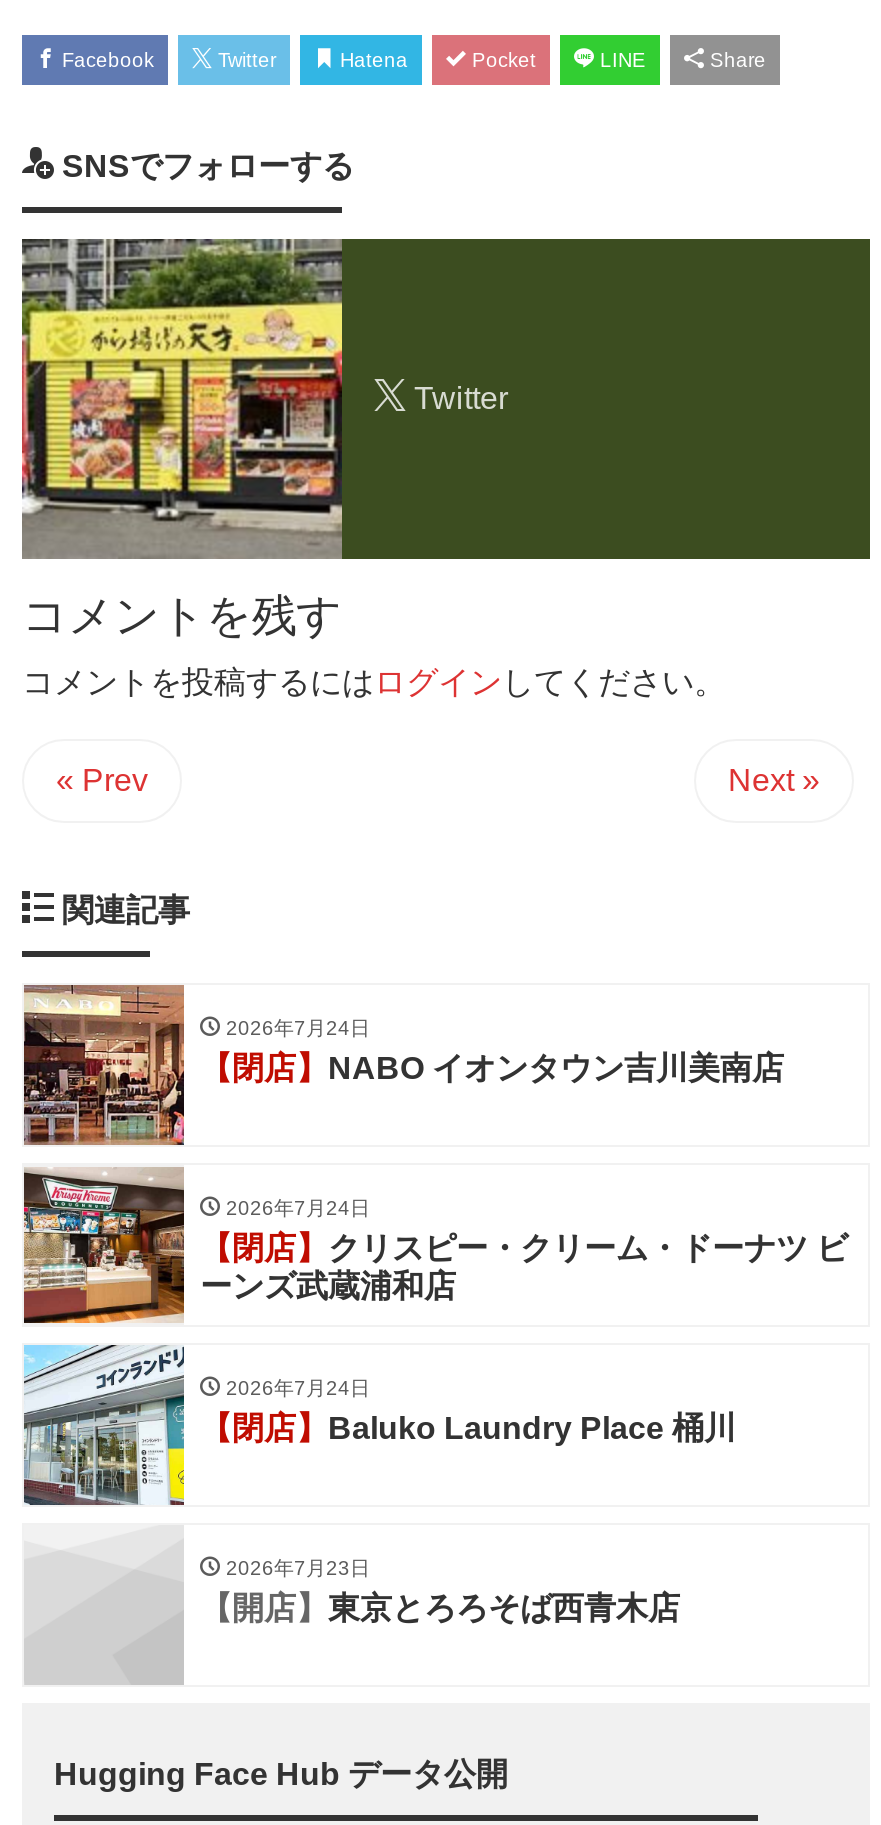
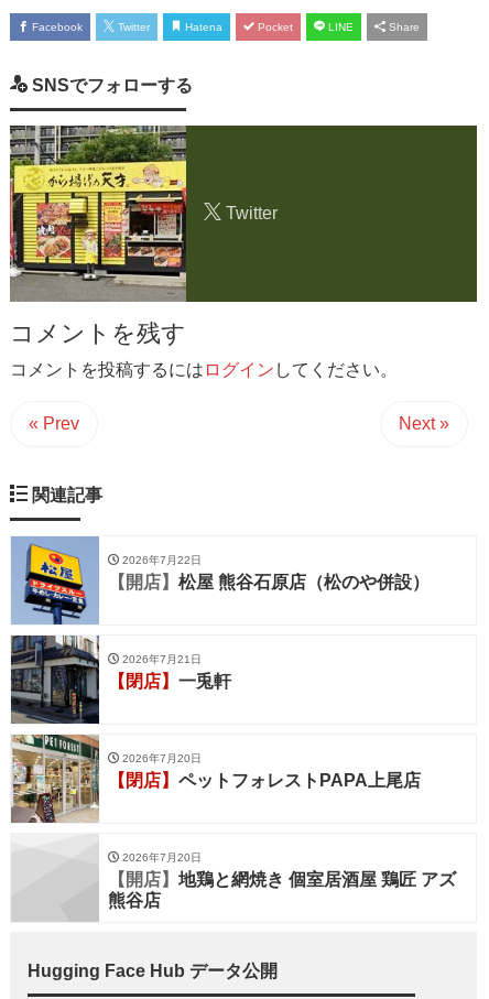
- [image]
- 2026年7月24日
- 【閉店】NABO イオンタウン吉川美南店
+ [image]
+ 2026年7月22日
+ 【開店】松屋 熊谷石原店（松のや併設）

- [image]
- 2026年7月24日
- 【閉店】クリスピー・クリーム・ドーナツ ビ
- ーンズ武蔵浦和店
+ [image]
+ 2026年7月21日
+ 【閉店】一兎軒

- [image]
- 2026年7月24日
- 【閉店】Baluko Laundry Place 桶川
+ [image]
+ 2026年7月20日
+ 【閉店】ペットフォレストPAPA上尾店

- 2026年7月23日
- 【開店】東京とろろそば西青木店
+ 2026年7月20日
+ 【開店】地鶏と網焼き 個室居酒屋 鶏匠 アズ
+ 熊谷店
